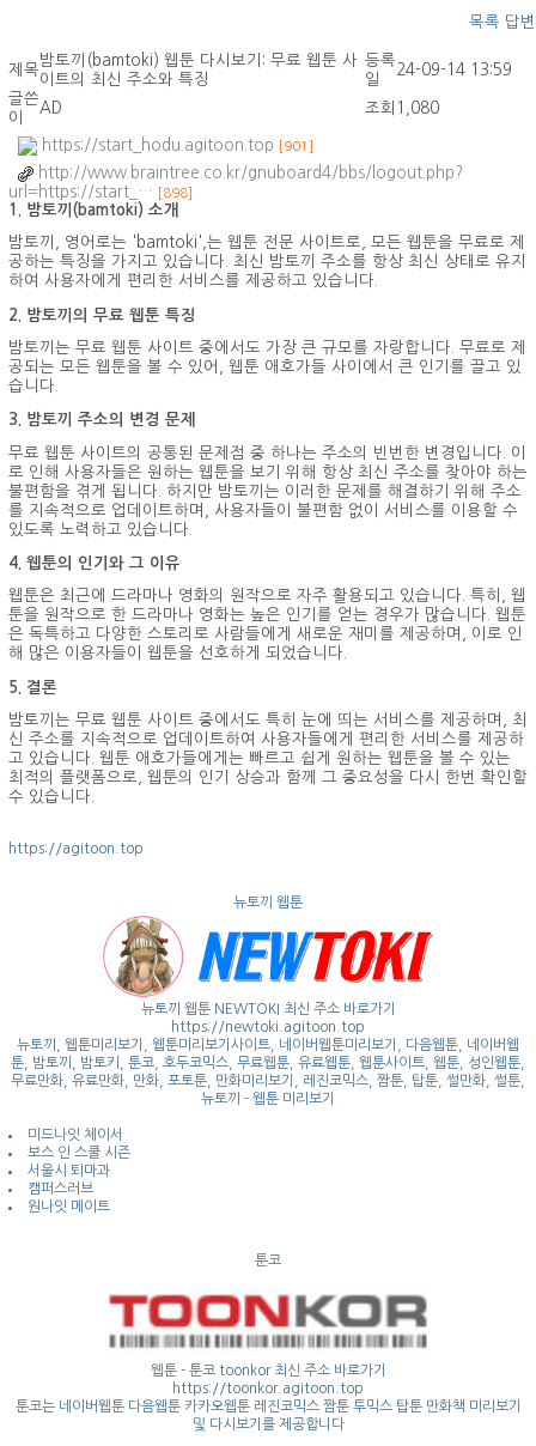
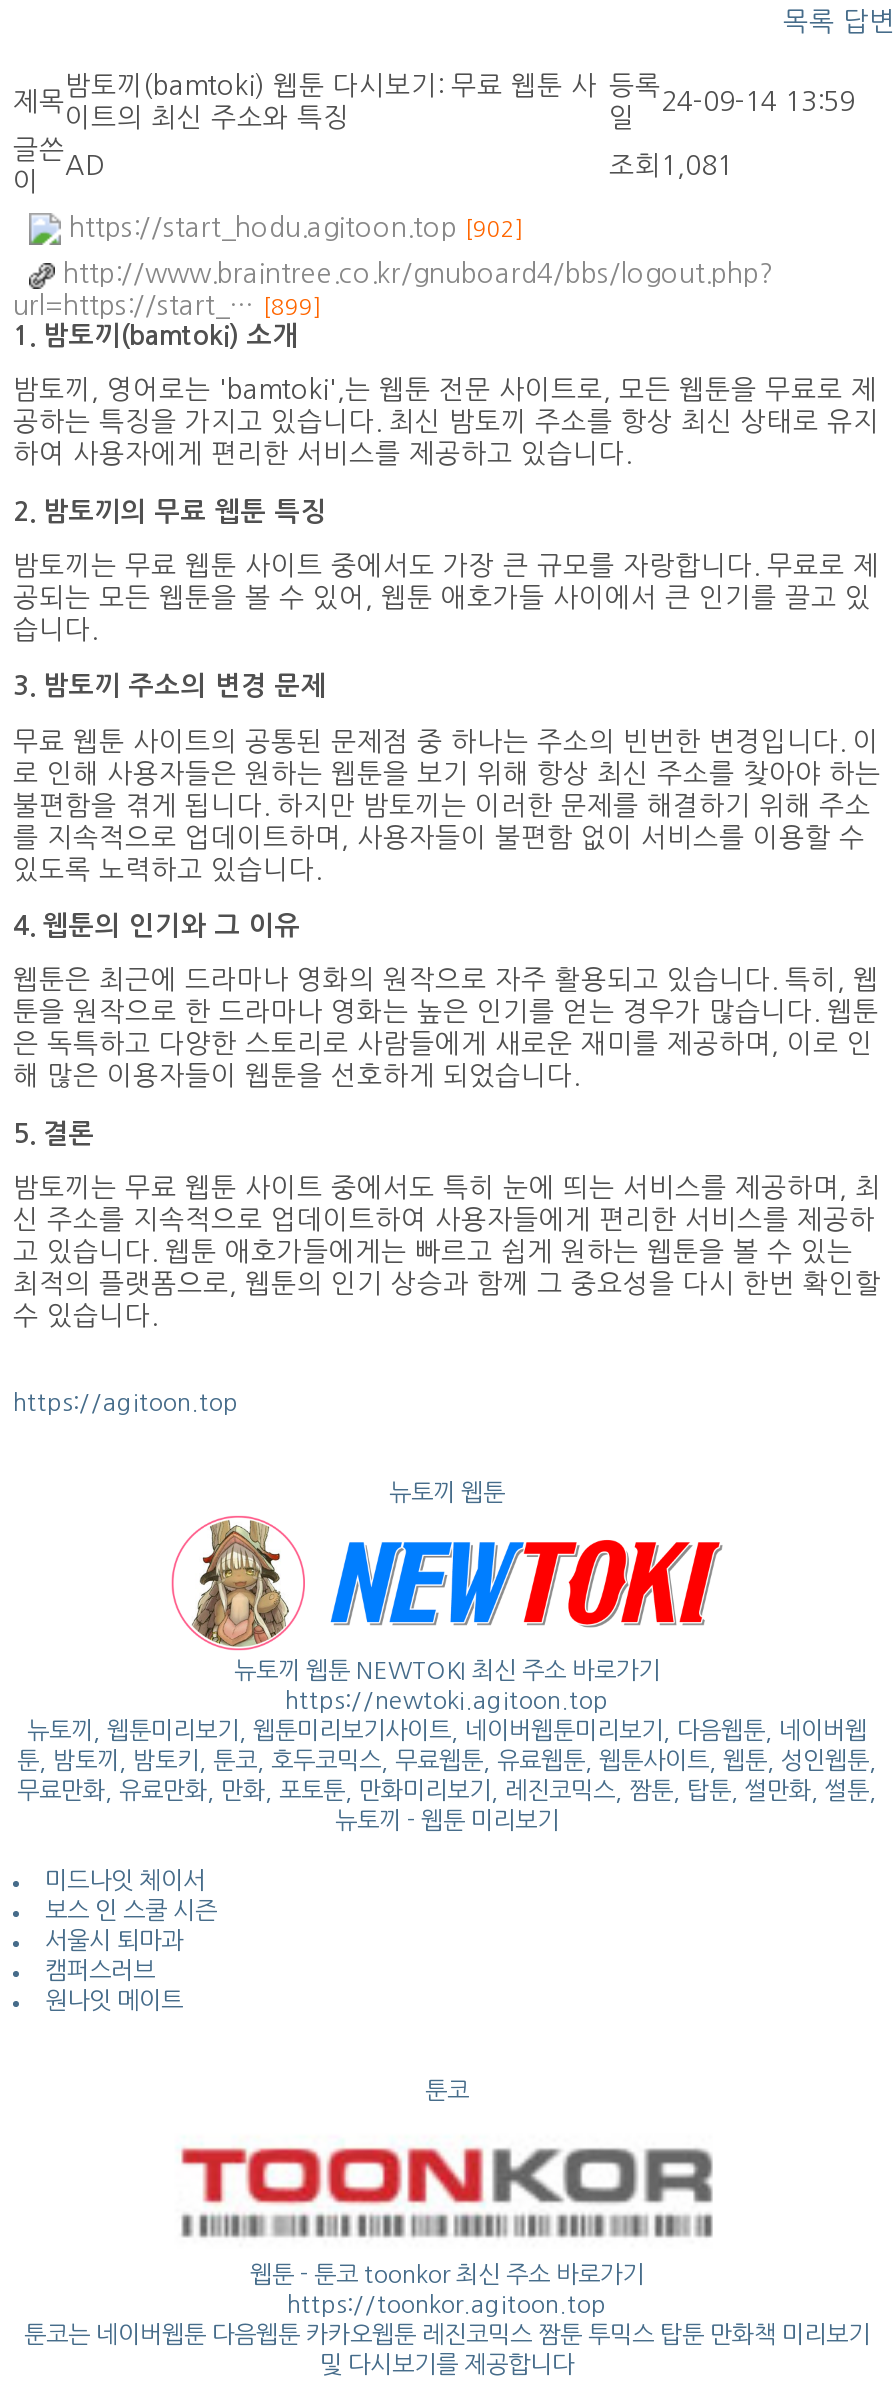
- 조회 1,080
+ 조회 1,081

- https://start_hodu.agitoon.top [901]
+ https://start_hodu.agitoon.top [902]

- url=https://start_… [898]
+ url=https://start_… [899]
